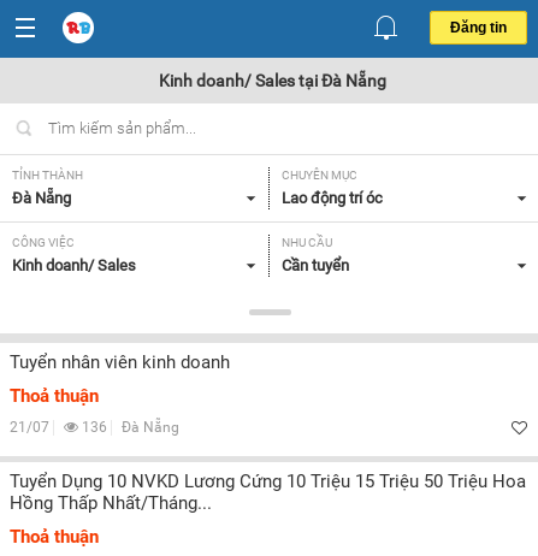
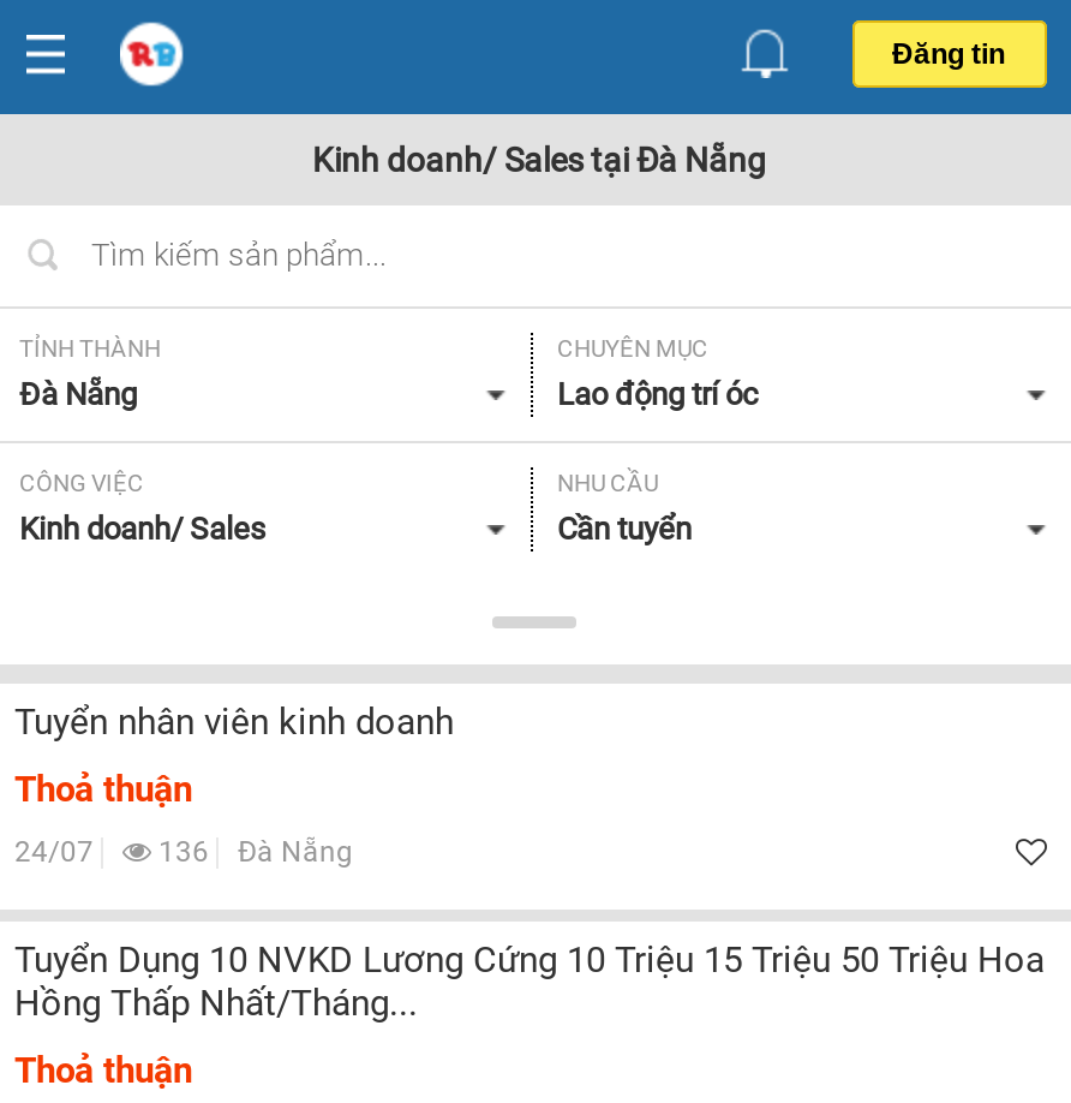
- 21/07 136 Đà Nẵng
+ 24/07 136 Đà Nẵng
